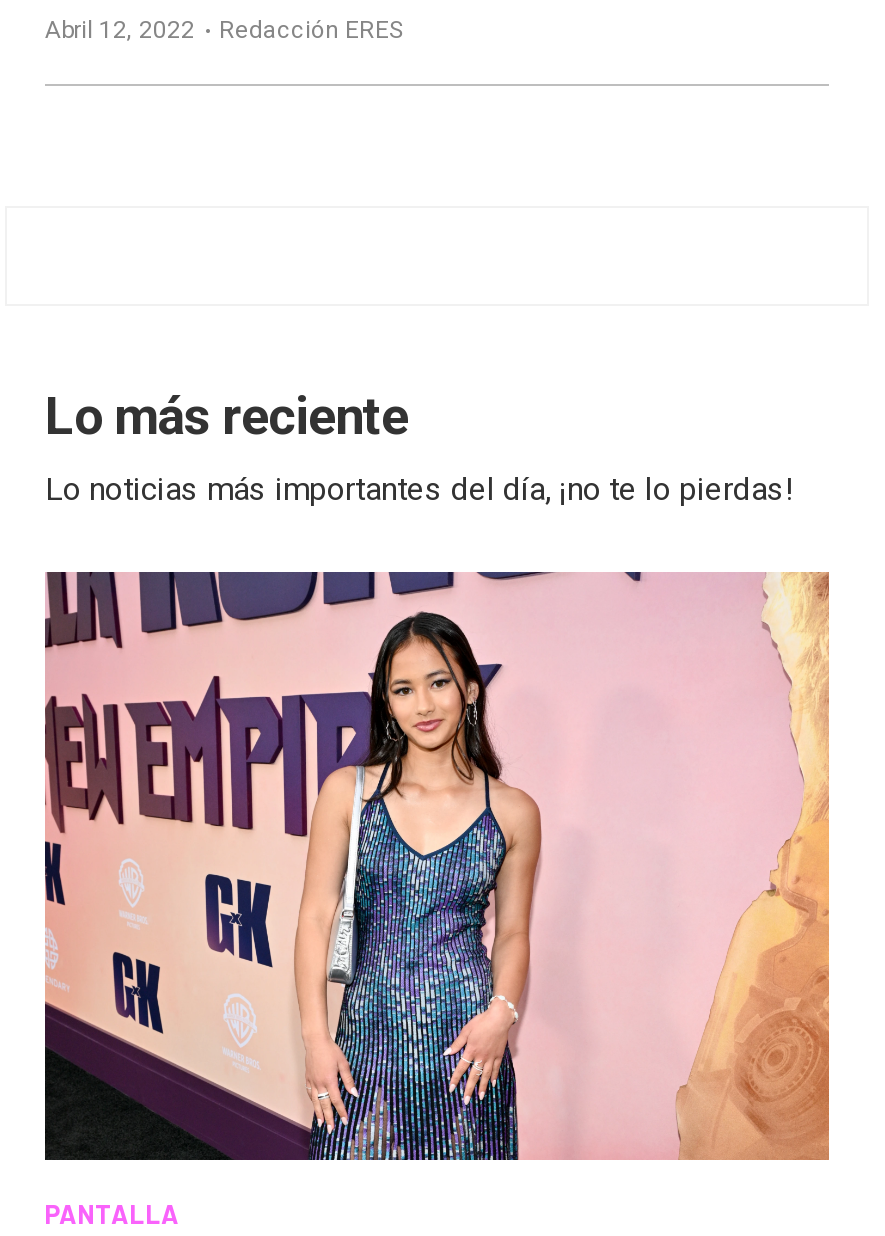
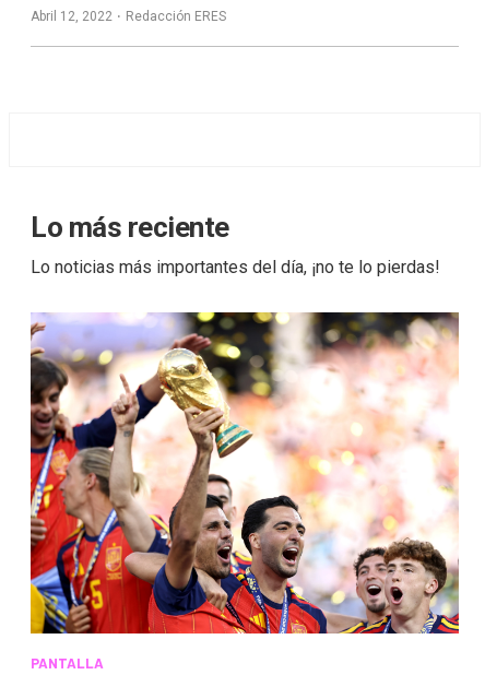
- [image]
+ [image]
